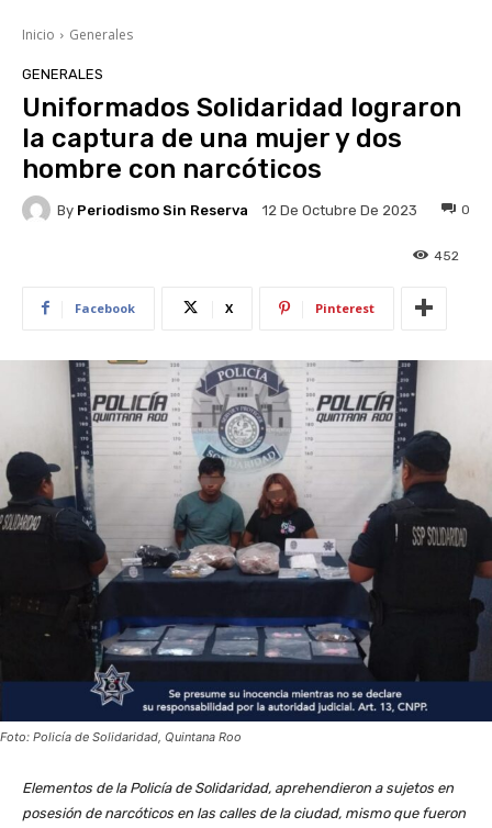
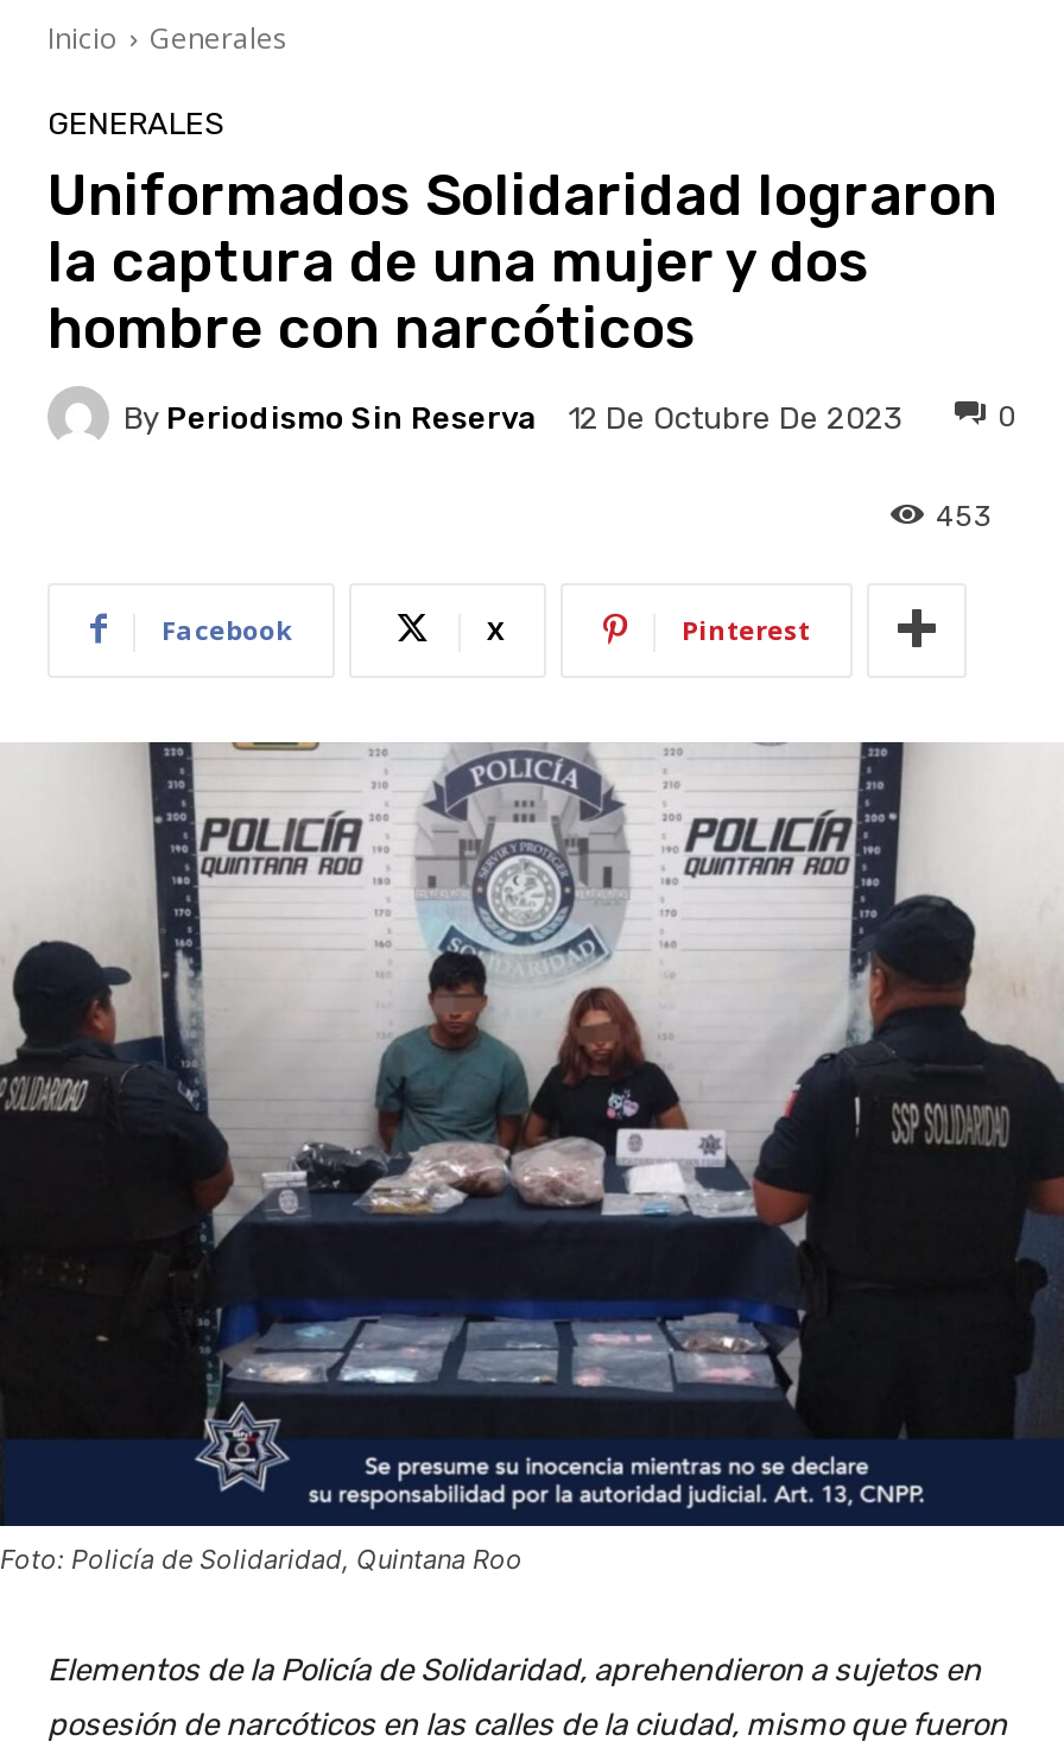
- 452
+ 453
